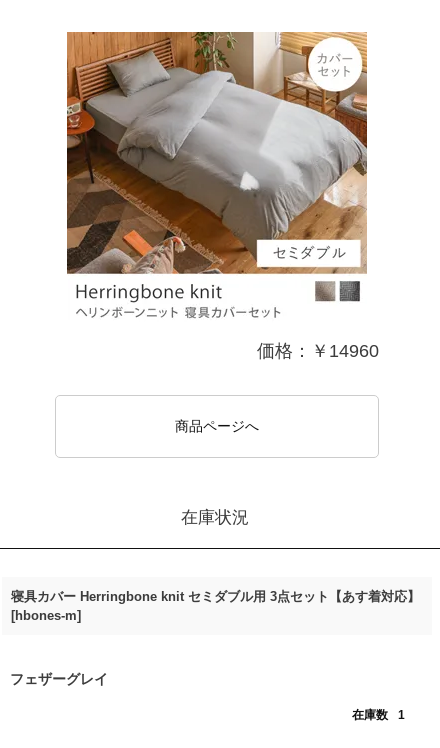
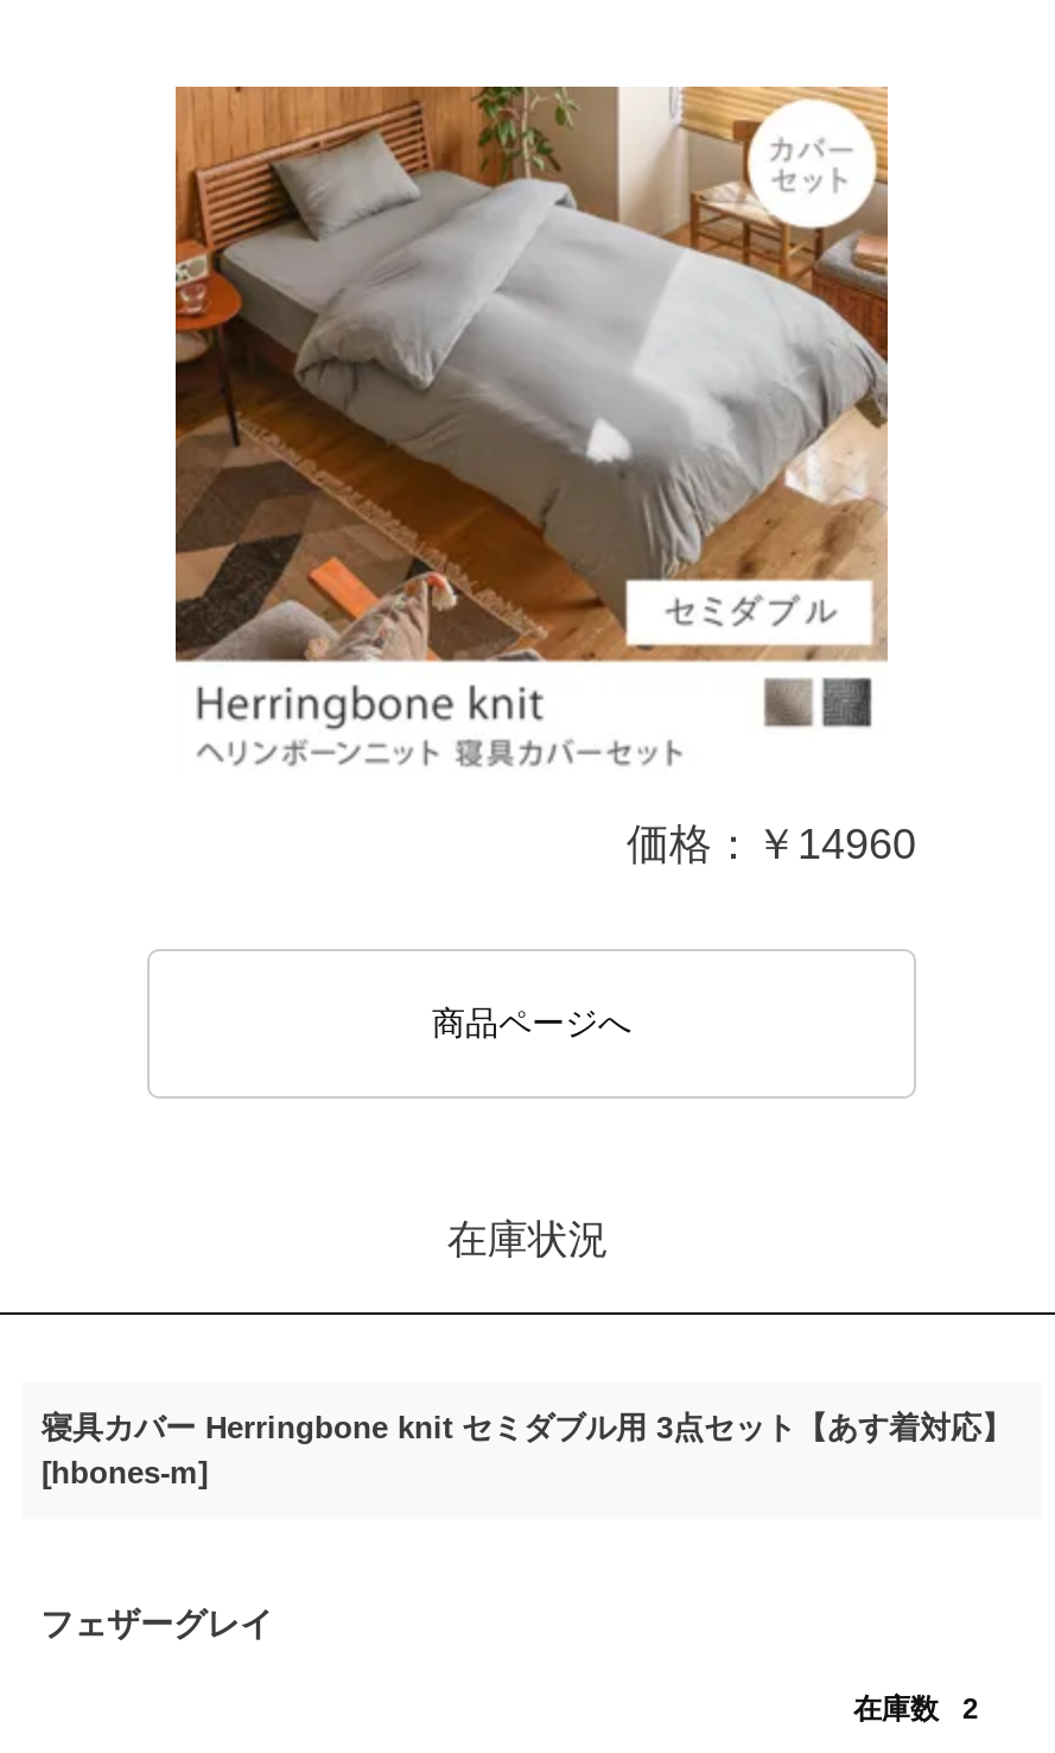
- 在庫数 1
+ 在庫数 2
